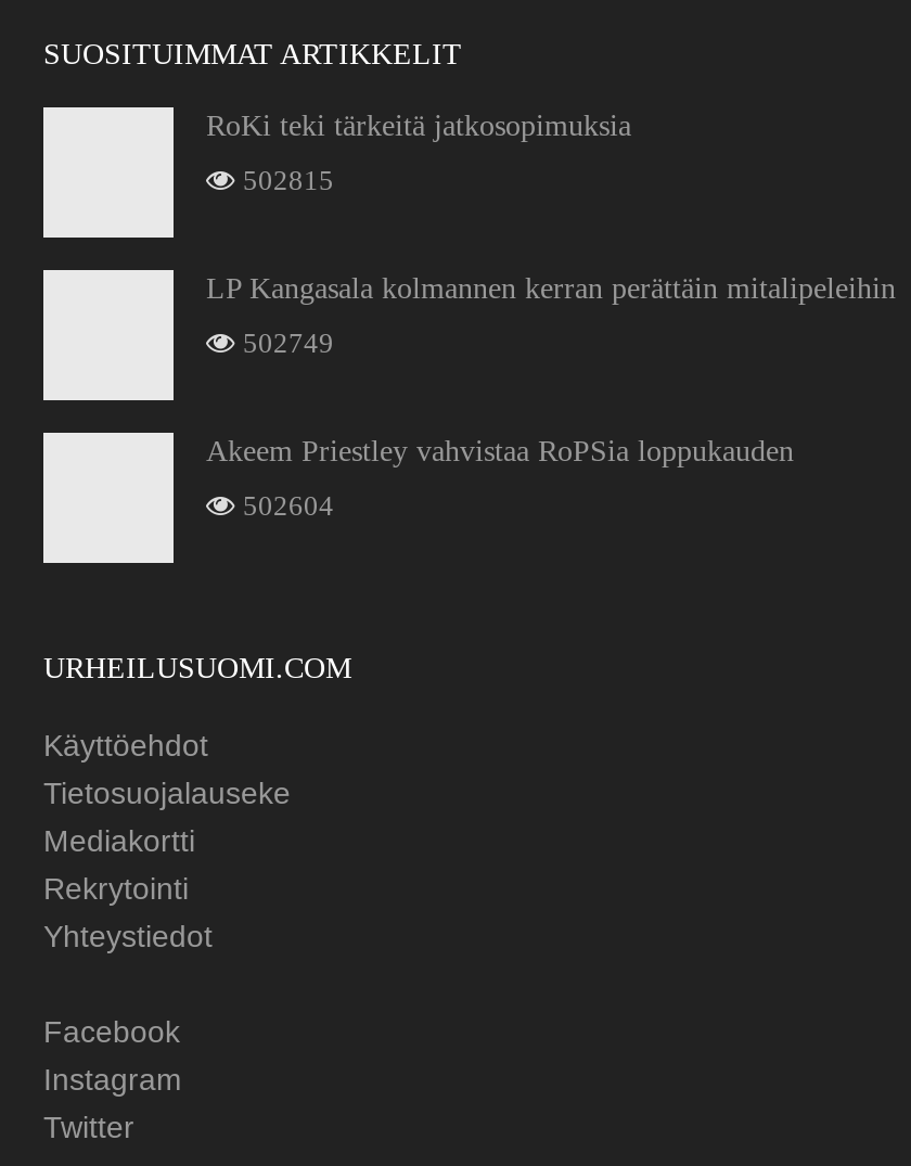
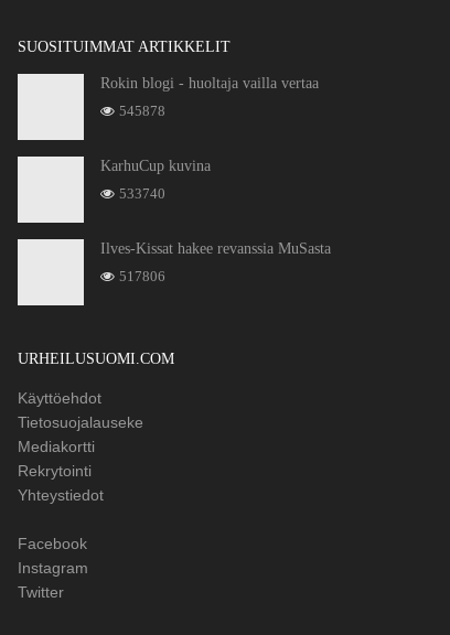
- RoKi teki tärkeitä jatkosopimuksia
+ Rokin blogi - huoltaja vailla vertaa

- 502815
+ 545878

- LP Kangasala kolmannen kerran perättäin mitalipeleihin
+ KarhuCup kuvina

- 502749
+ 533740

- Akeem Priestley vahvistaa RoPSia loppukauden
+ Ilves-Kissat hakee revanssia MuSasta

- 502604
+ 517806
